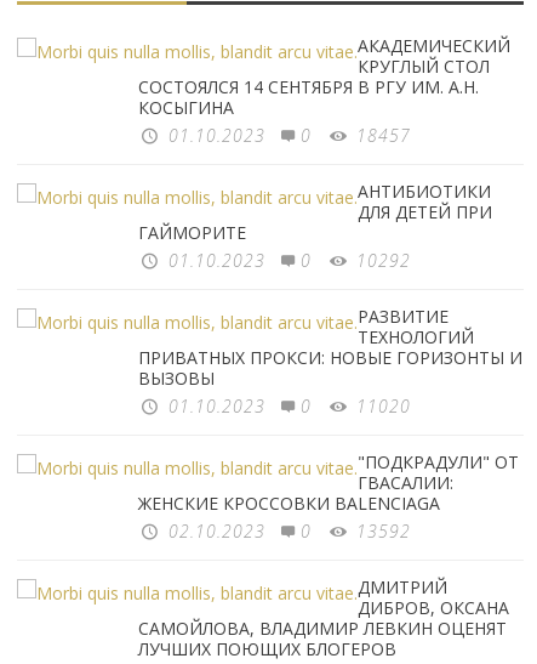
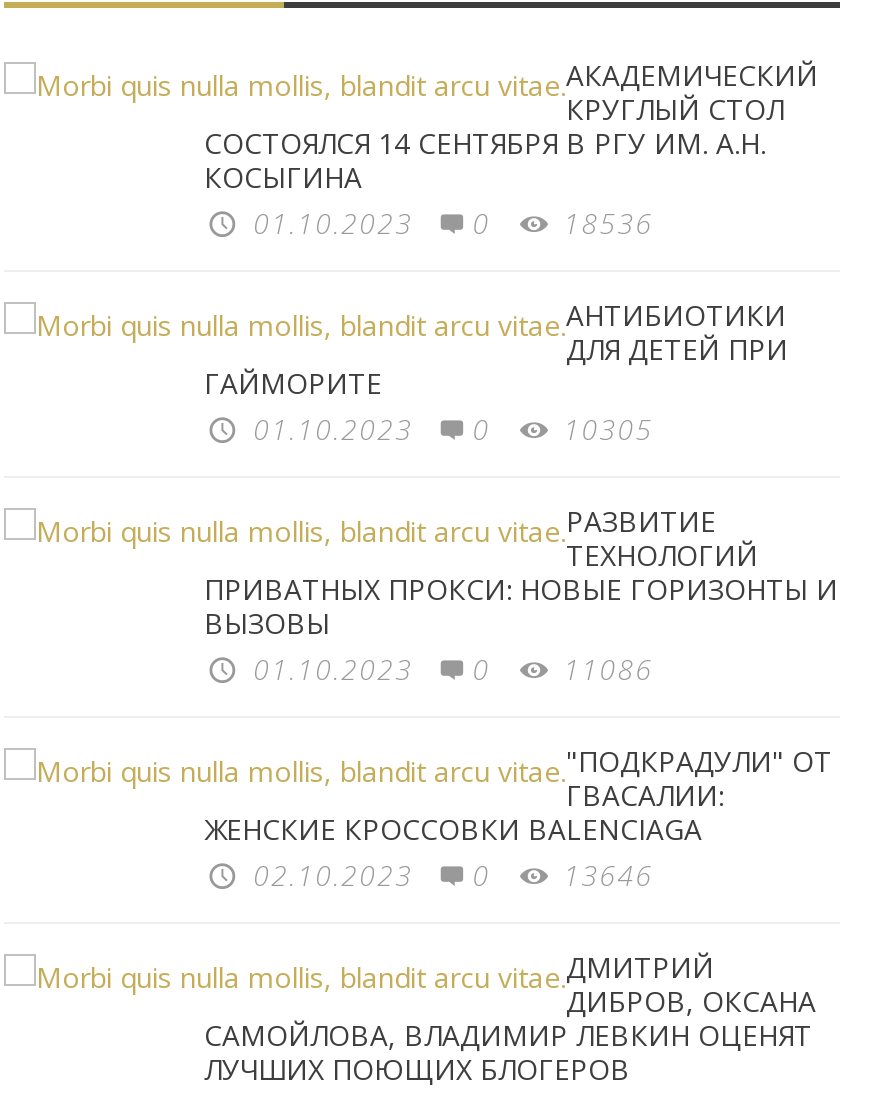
- 01.10.2023 0 18457
+ 01.10.2023 0 18536

- 01.10.2023 0 10292
+ 01.10.2023 0 10305

- 01.10.2023 0 11020
+ 01.10.2023 0 11086

- 02.10.2023 0 13592
+ 02.10.2023 0 13646
